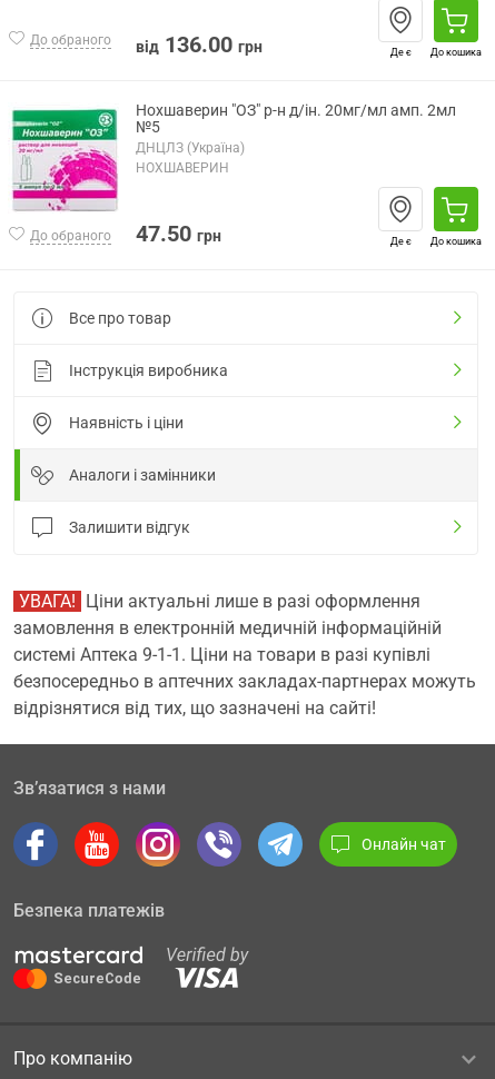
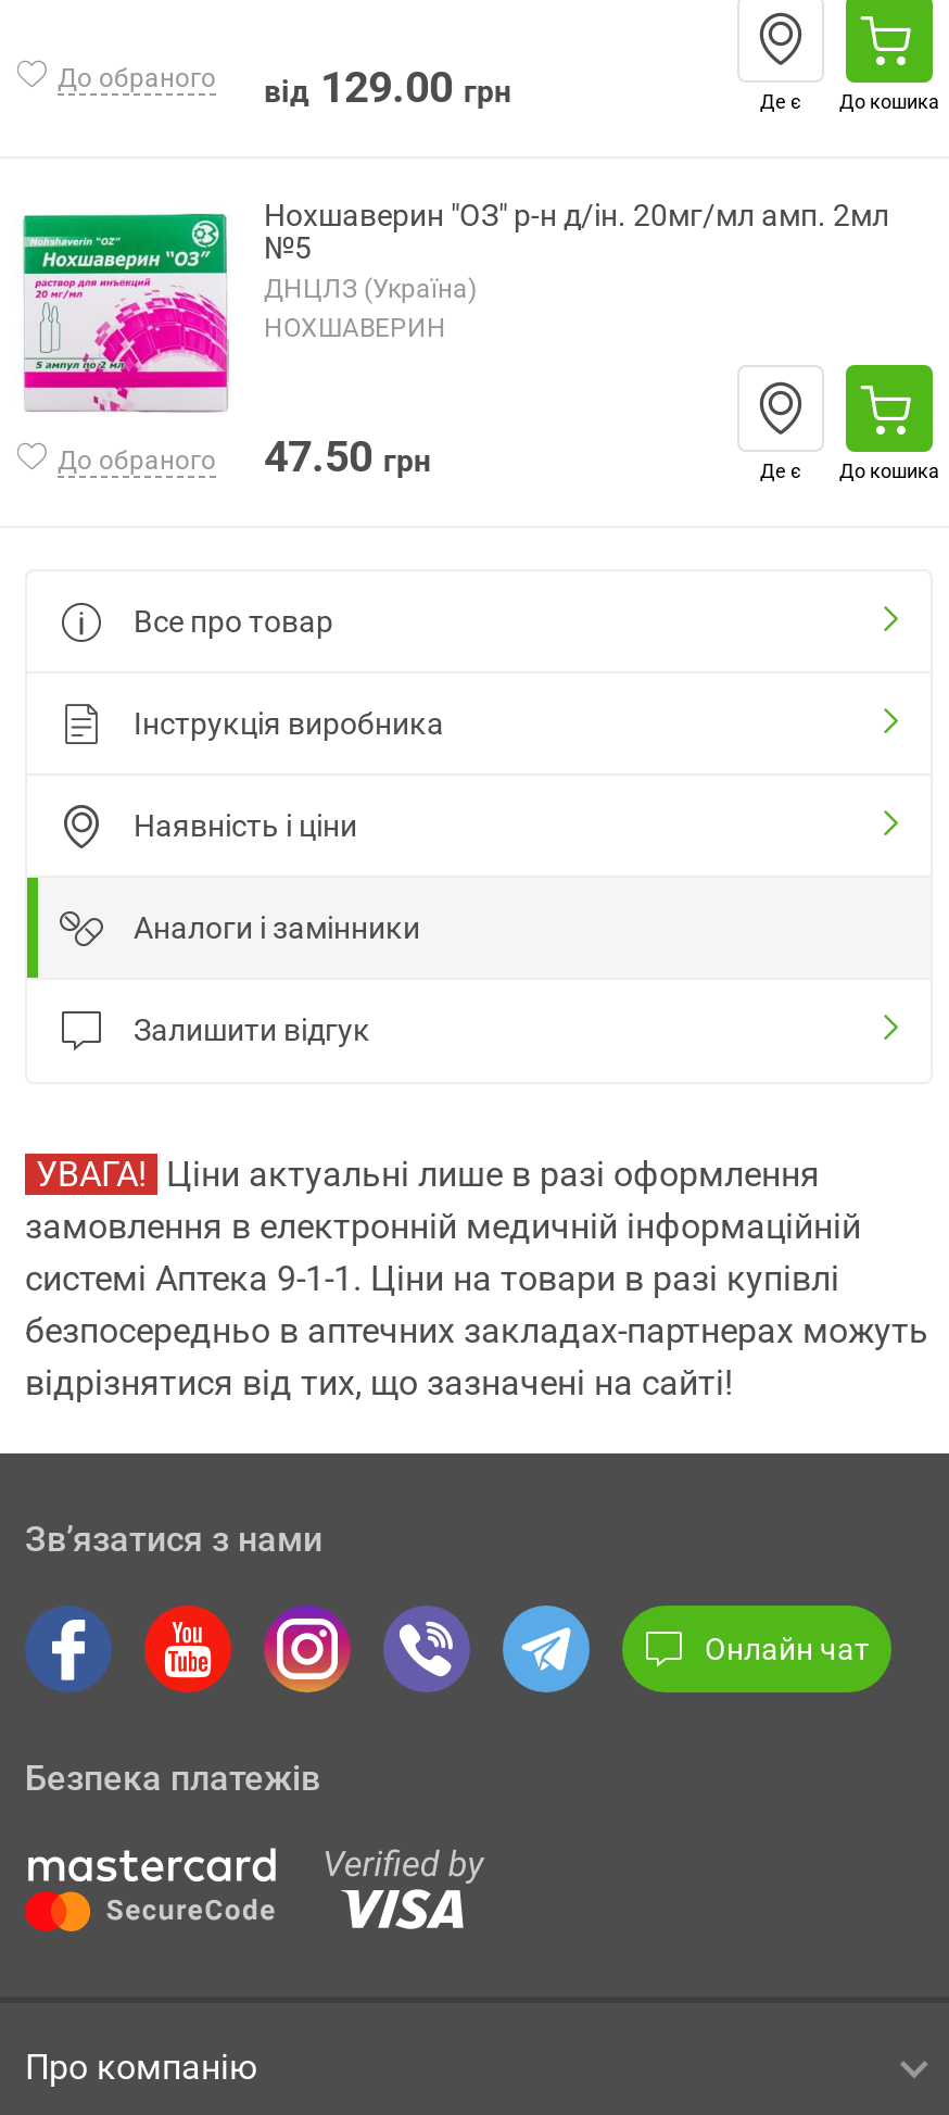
- До обраного від 136.00 грн
+ До обраного від 129.00 грн
